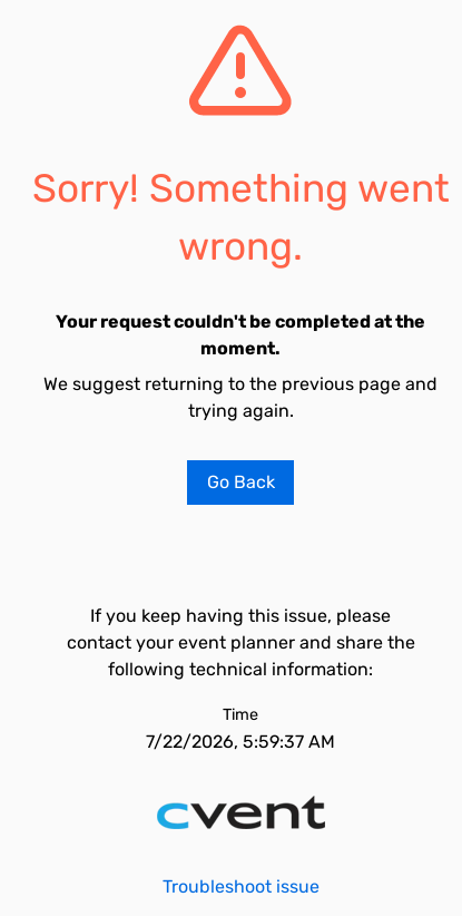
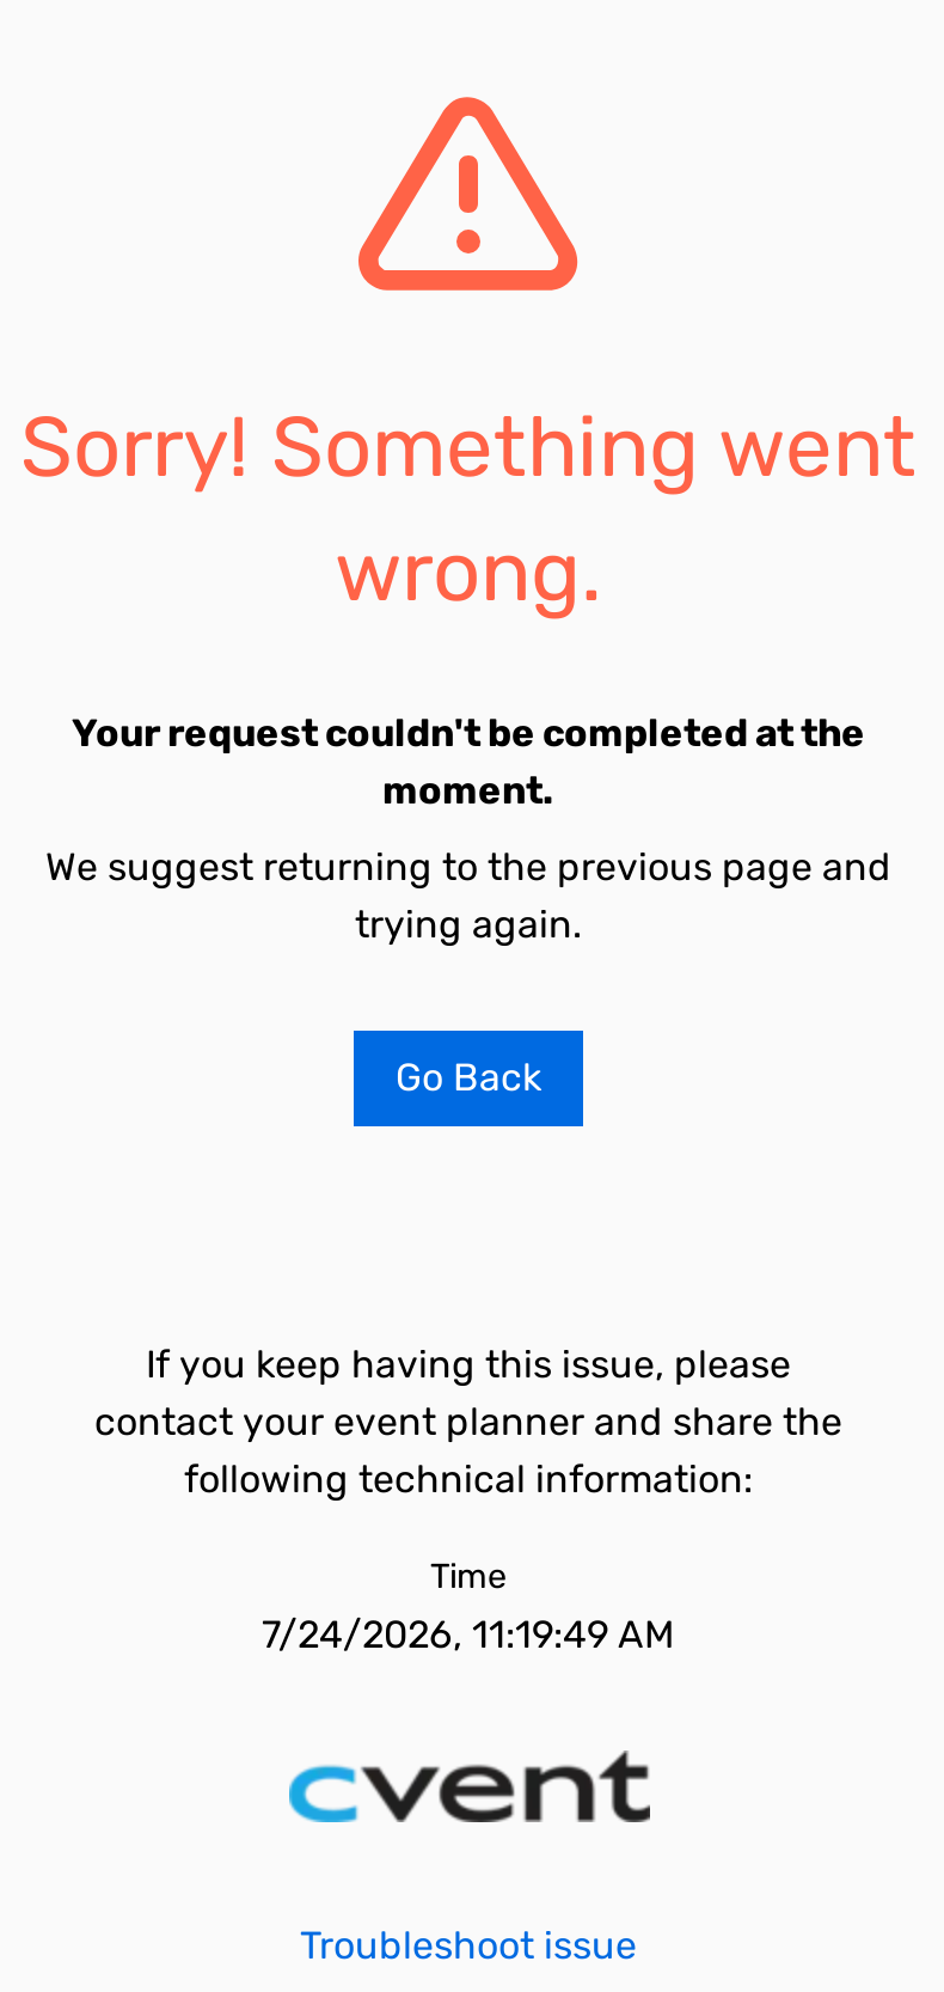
- 7/22/2026, 5:59:37 AM
+ 7/24/2026, 11:19:49 AM
